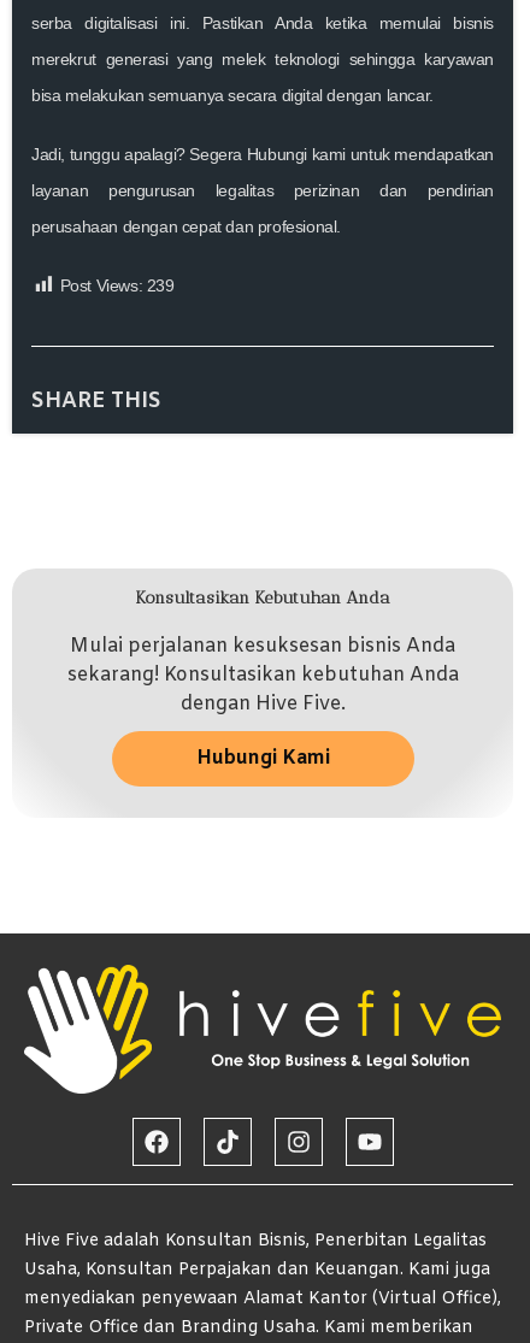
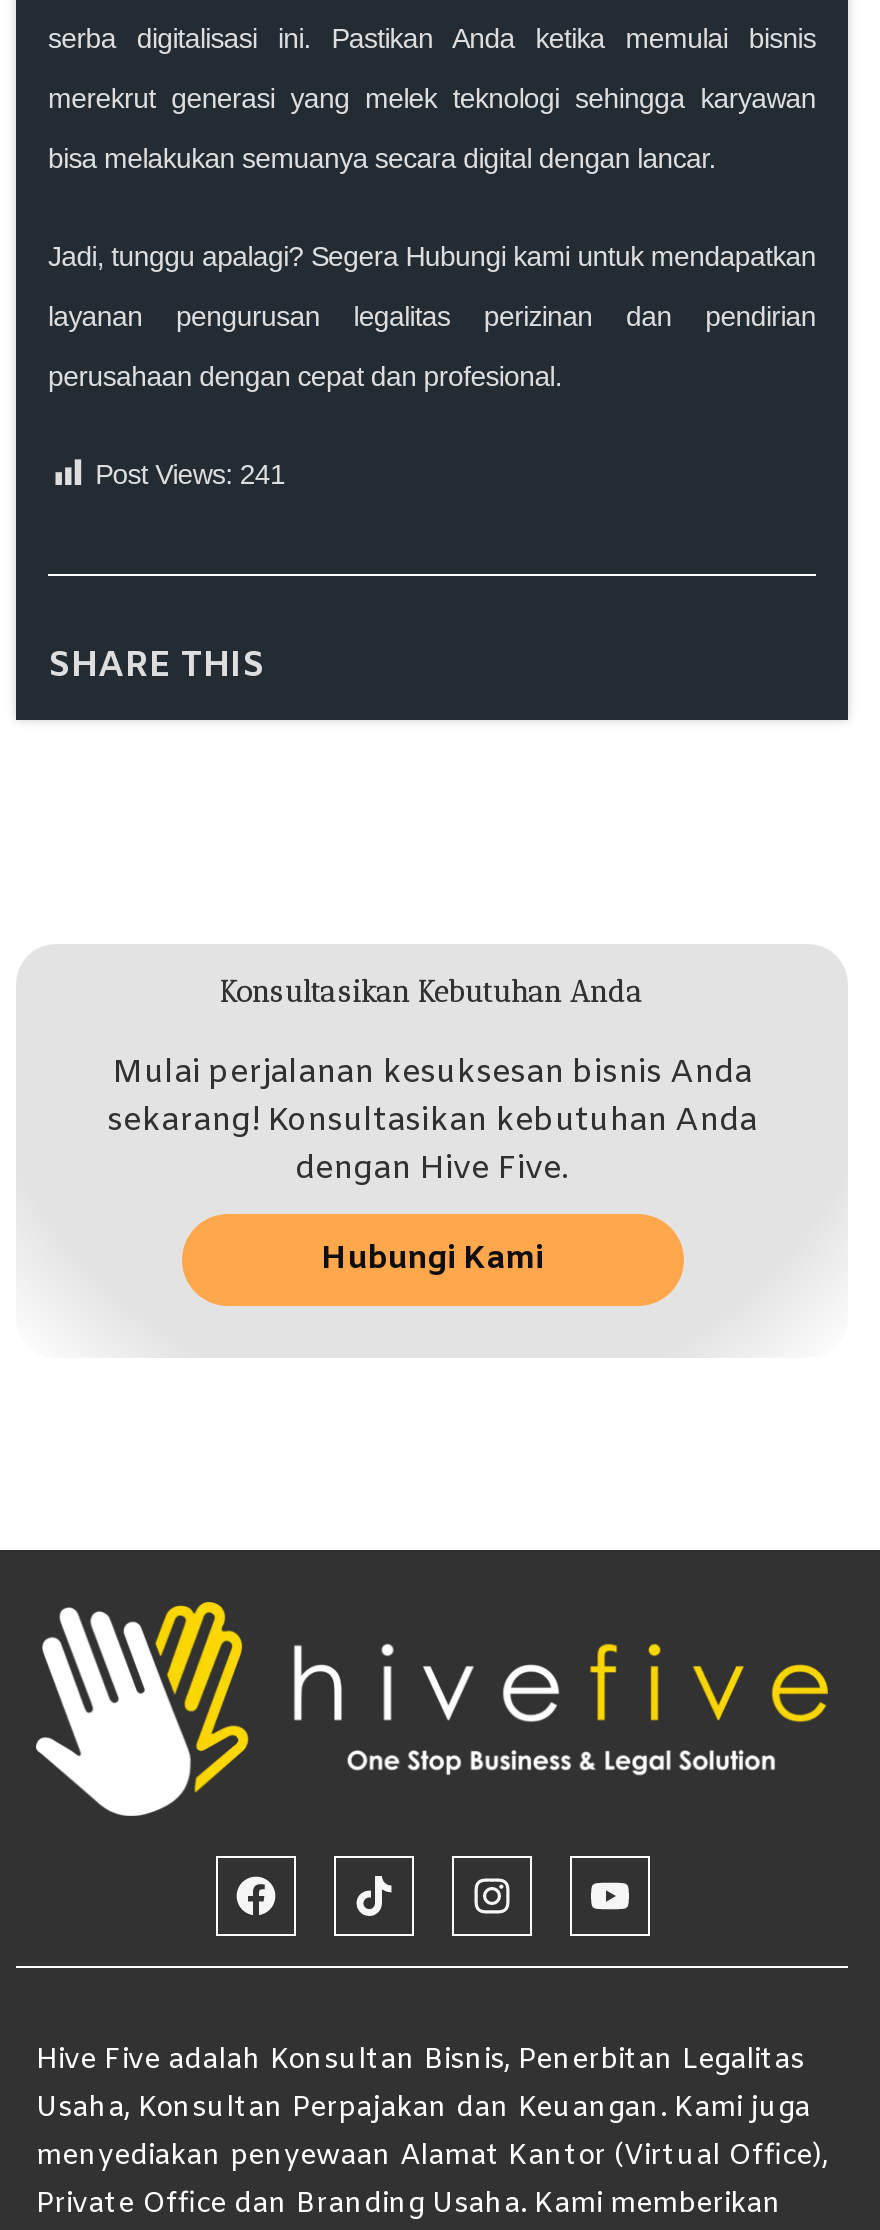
- Post Views: 239
+ Post Views: 241
